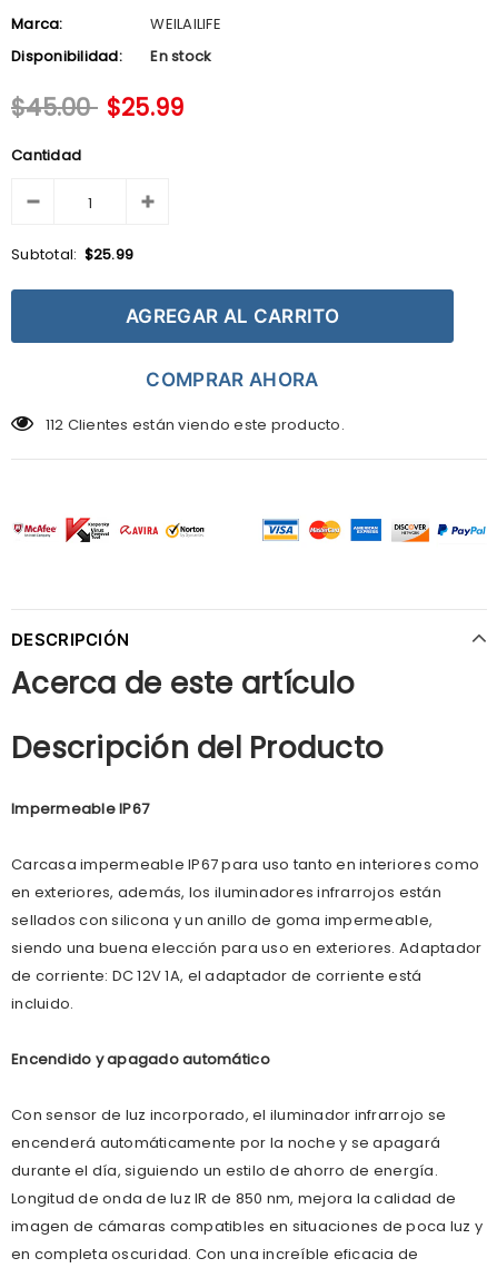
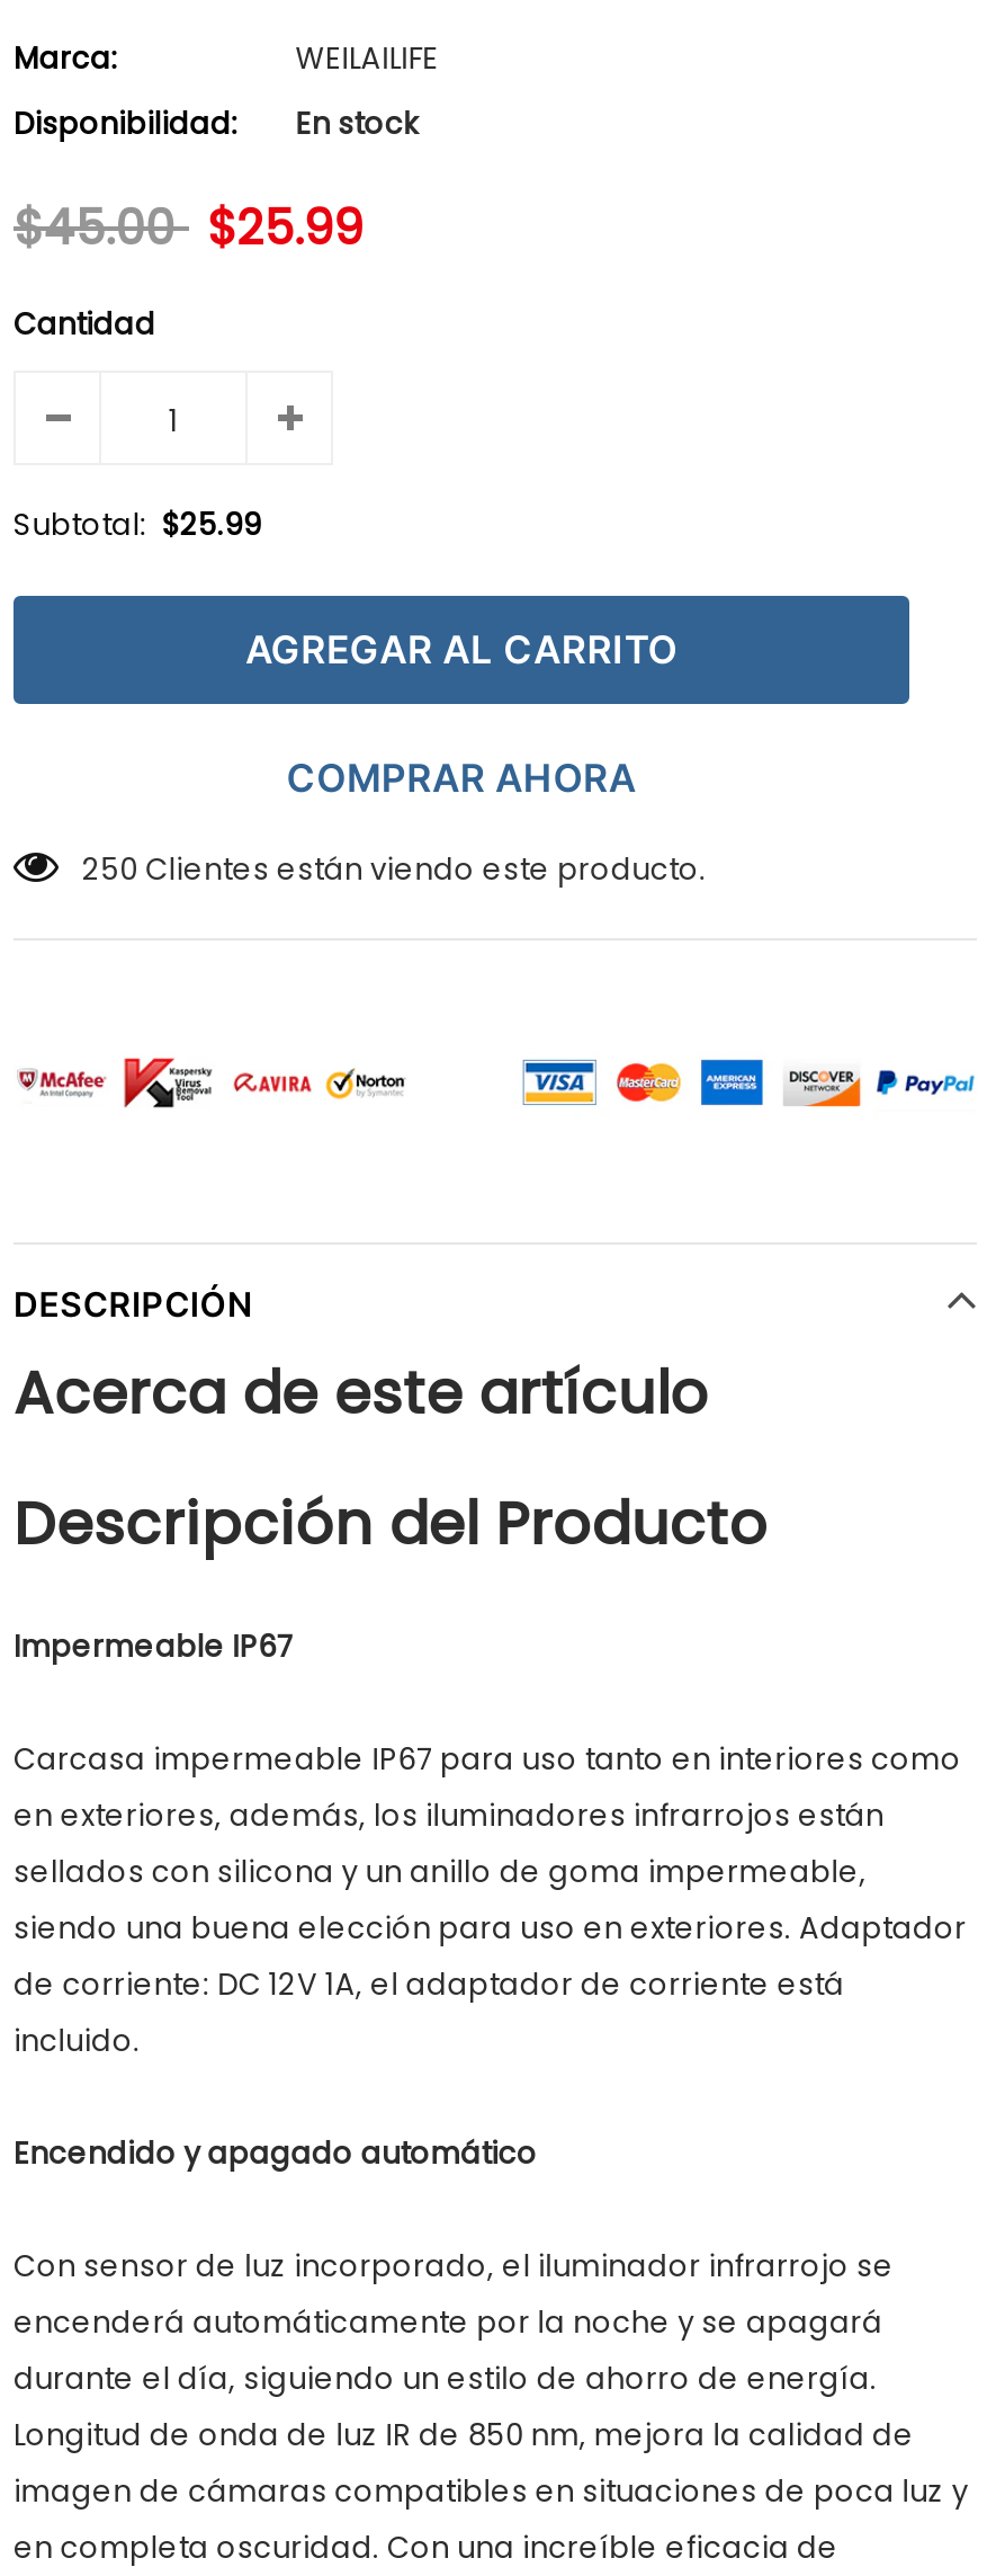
- 112 Clientes están viendo este producto.
+ 250 Clientes están viendo este producto.
